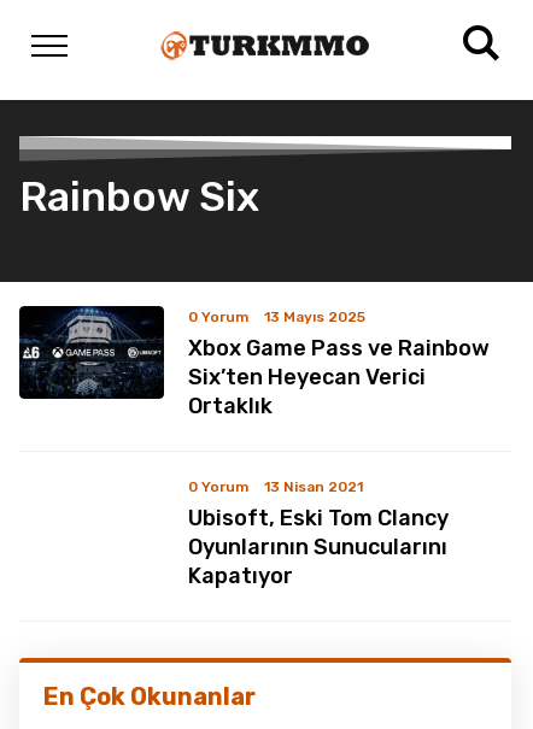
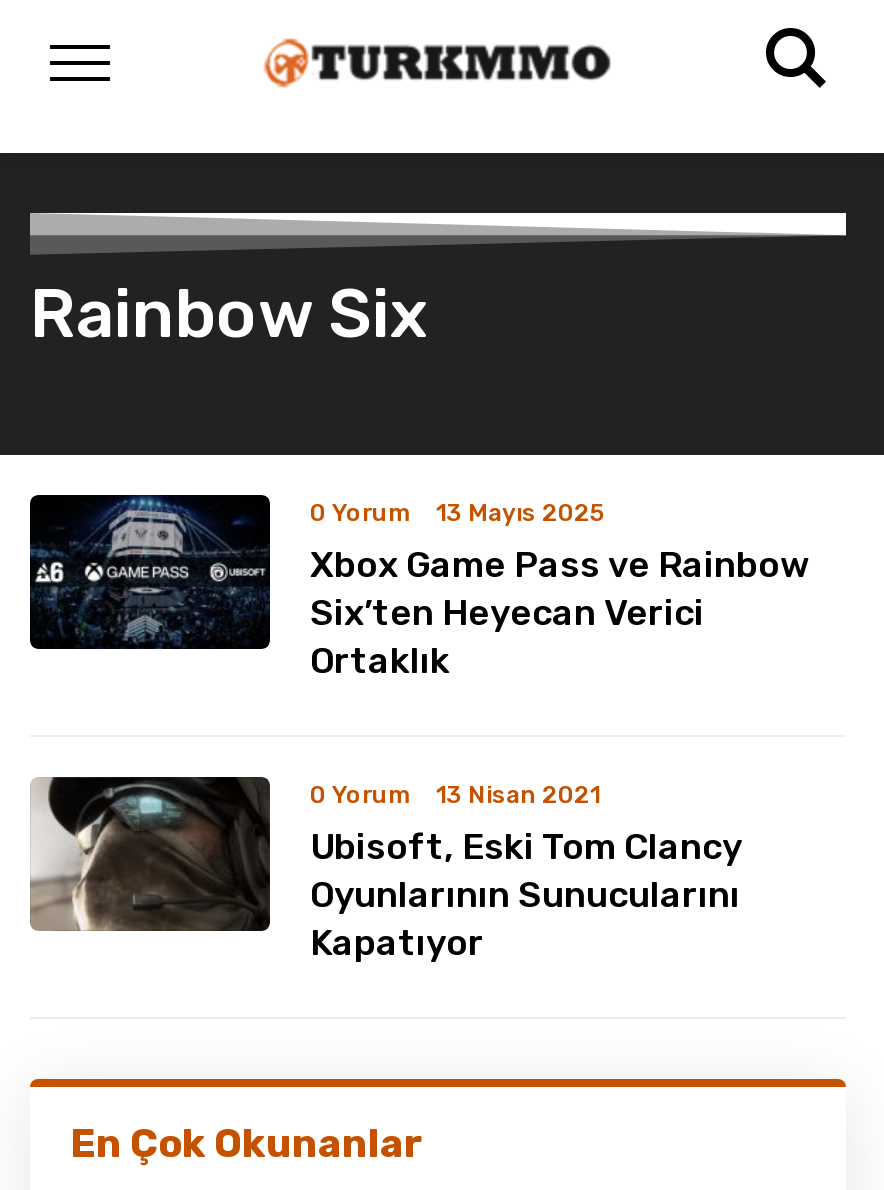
+ [image]
